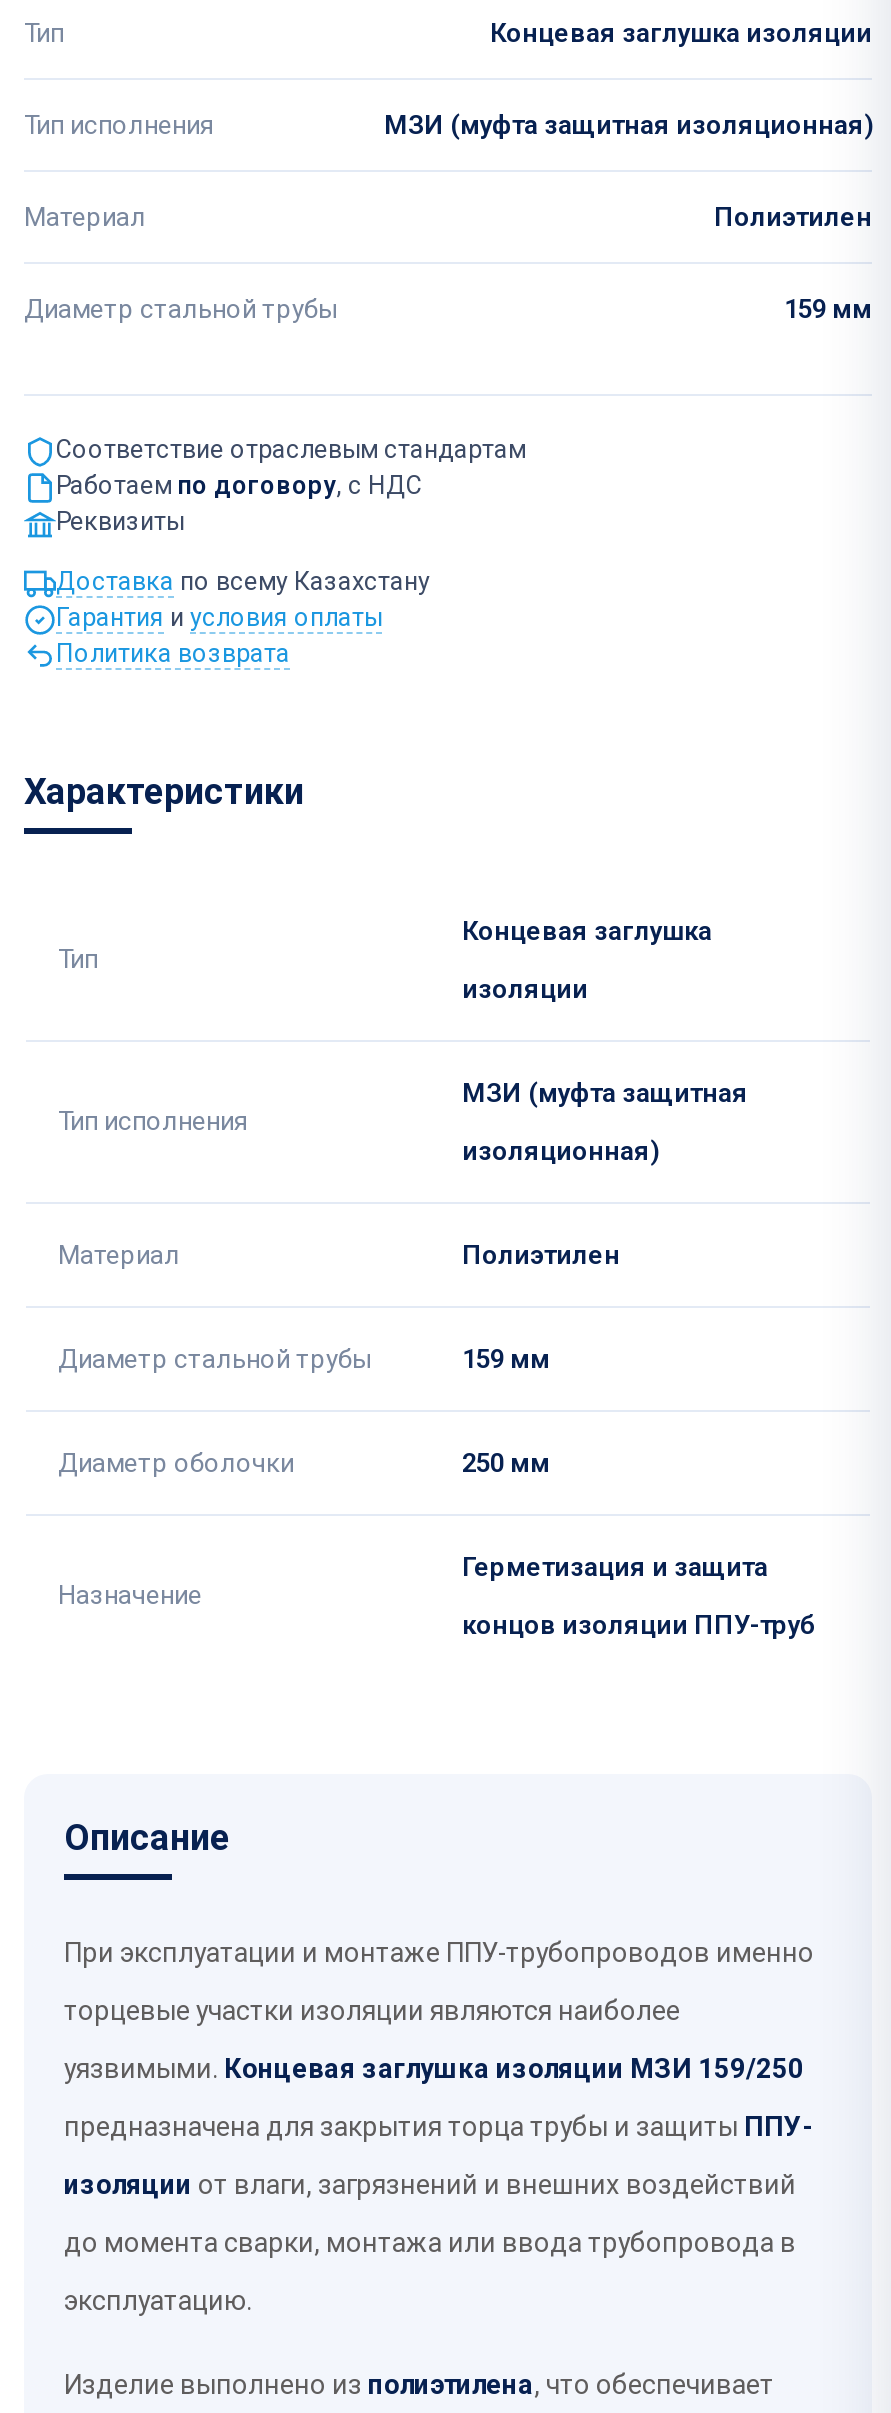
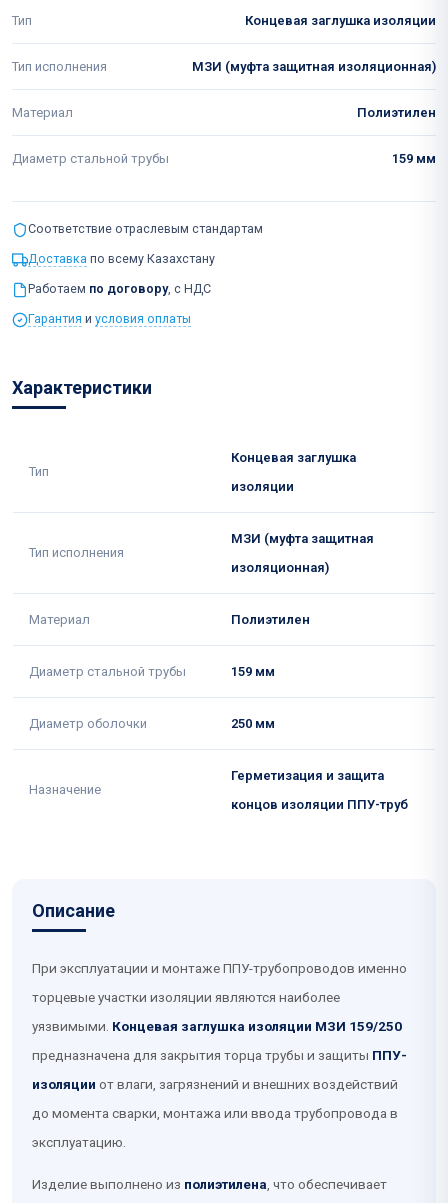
moved down: Работаем по договору, с НДС

- Реквизиты

moved up: Доставка по всему Казахстану

- Политика возврата
